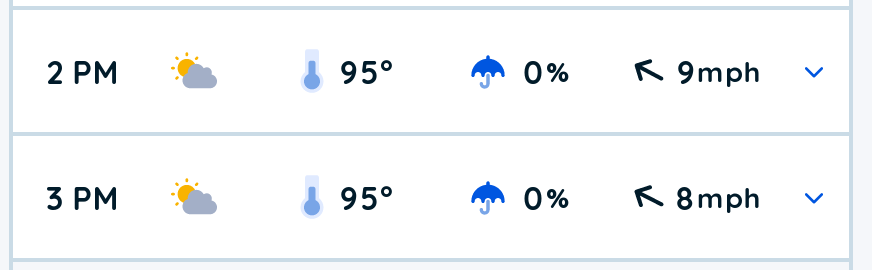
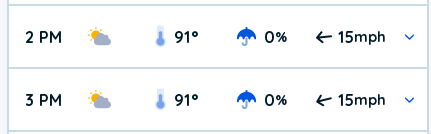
- 95°
+ 91°

- 9mph
+ 15mph

- 95°
+ 91°

- 8 mph
+ 15 mph
